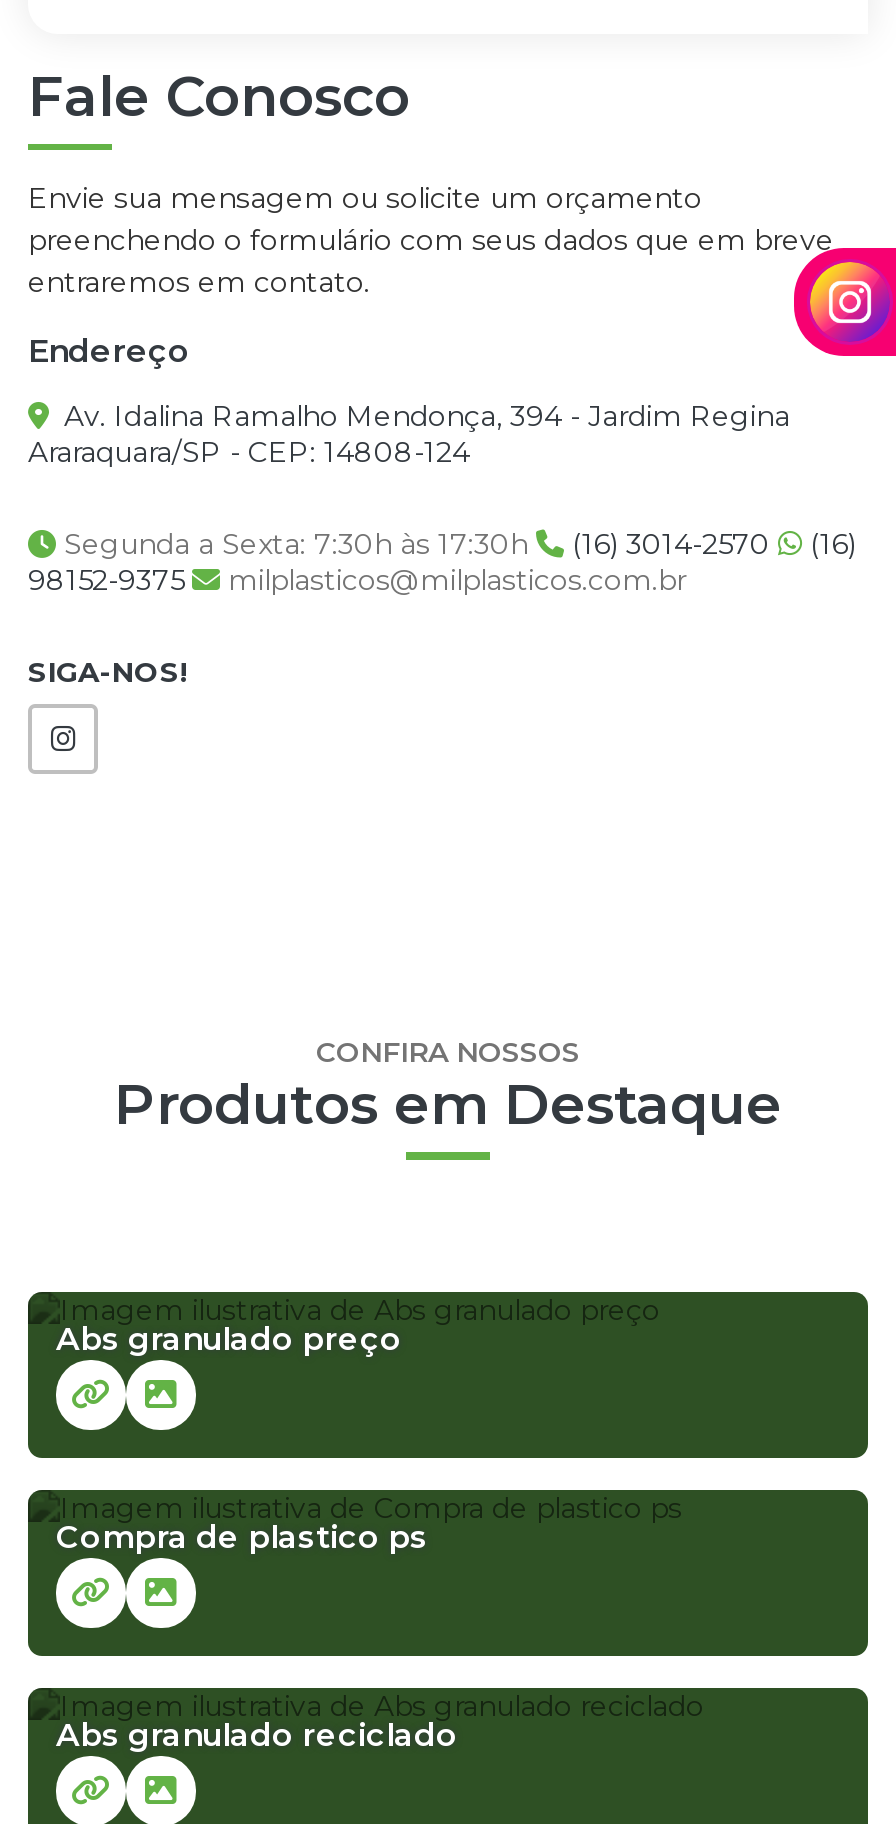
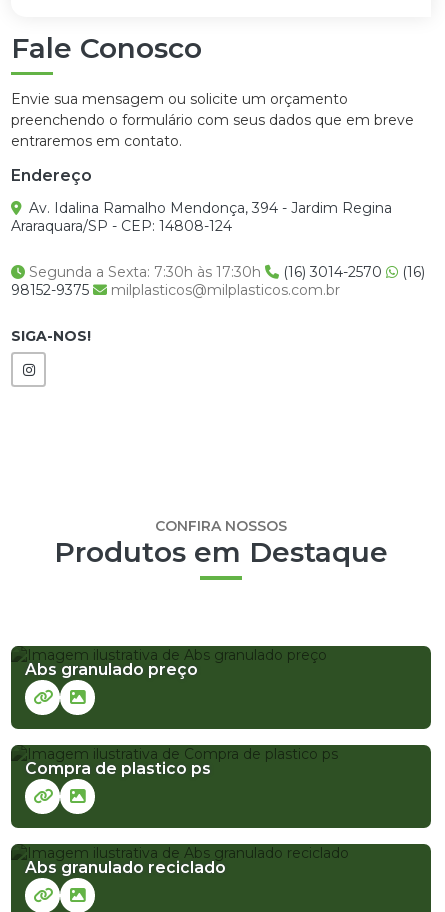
- [image]
